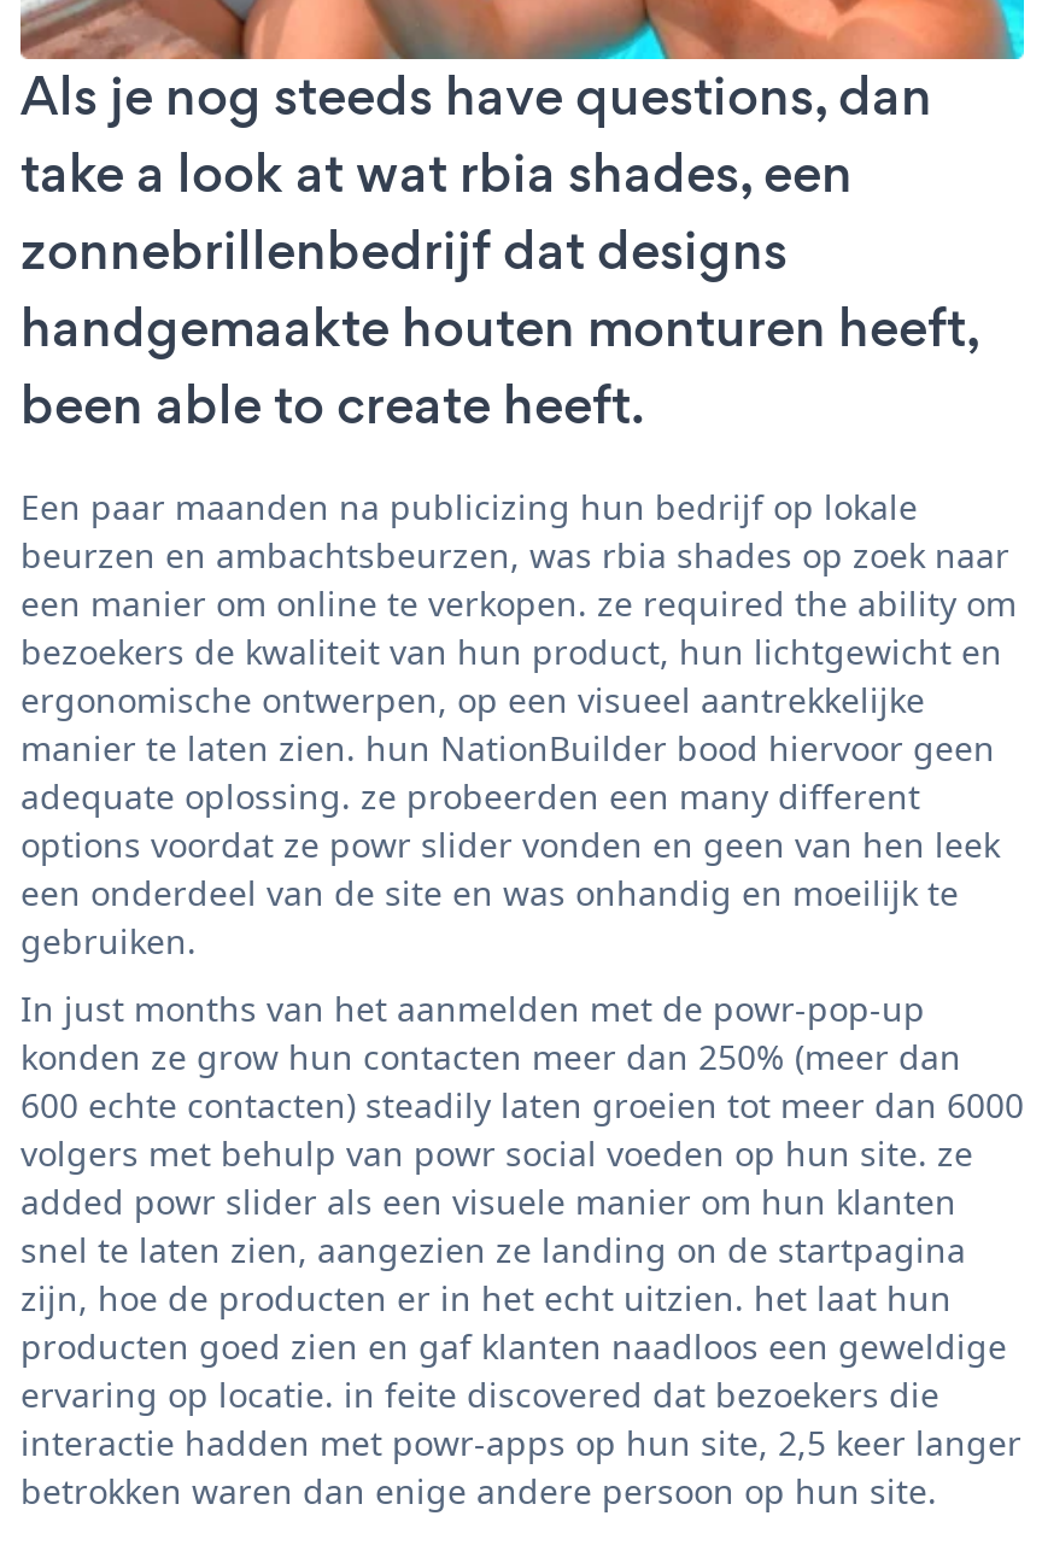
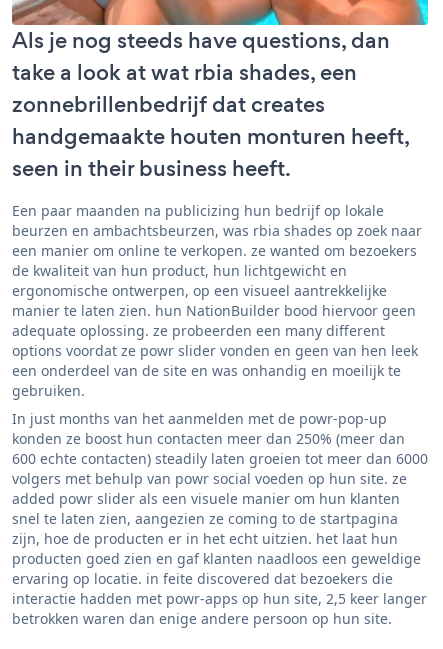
- zonnebrillenbedrijf dat designs
+ zonnebrillenbedrijf dat creates

- been able to create heeft.
+ seen in their business heeft.

- een manier om online te verkopen. ze required the ability om
- bezoekers de kwaliteit van hun product, hun lichtgewicht en
+ een manier om online te verkopen. ze wanted om bezoekers
+ de kwaliteit van hun product, hun lichtgewicht en

- konden ze grow hun contacten meer dan 250% (meer dan
+ konden ze boost hun contacten meer dan 250% (meer dan

- snel te laten zien, aangezien ze landing on de startpagina
+ snel te laten zien, aangezien ze coming to de startpagina
